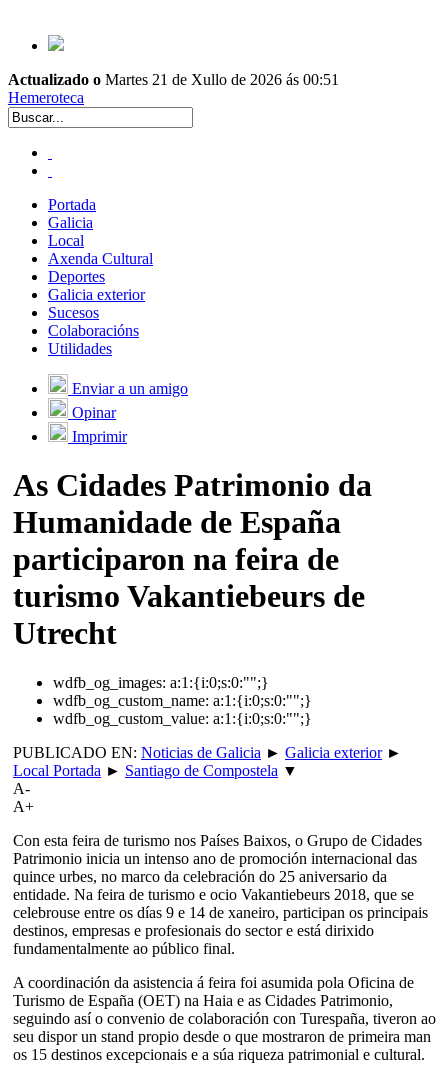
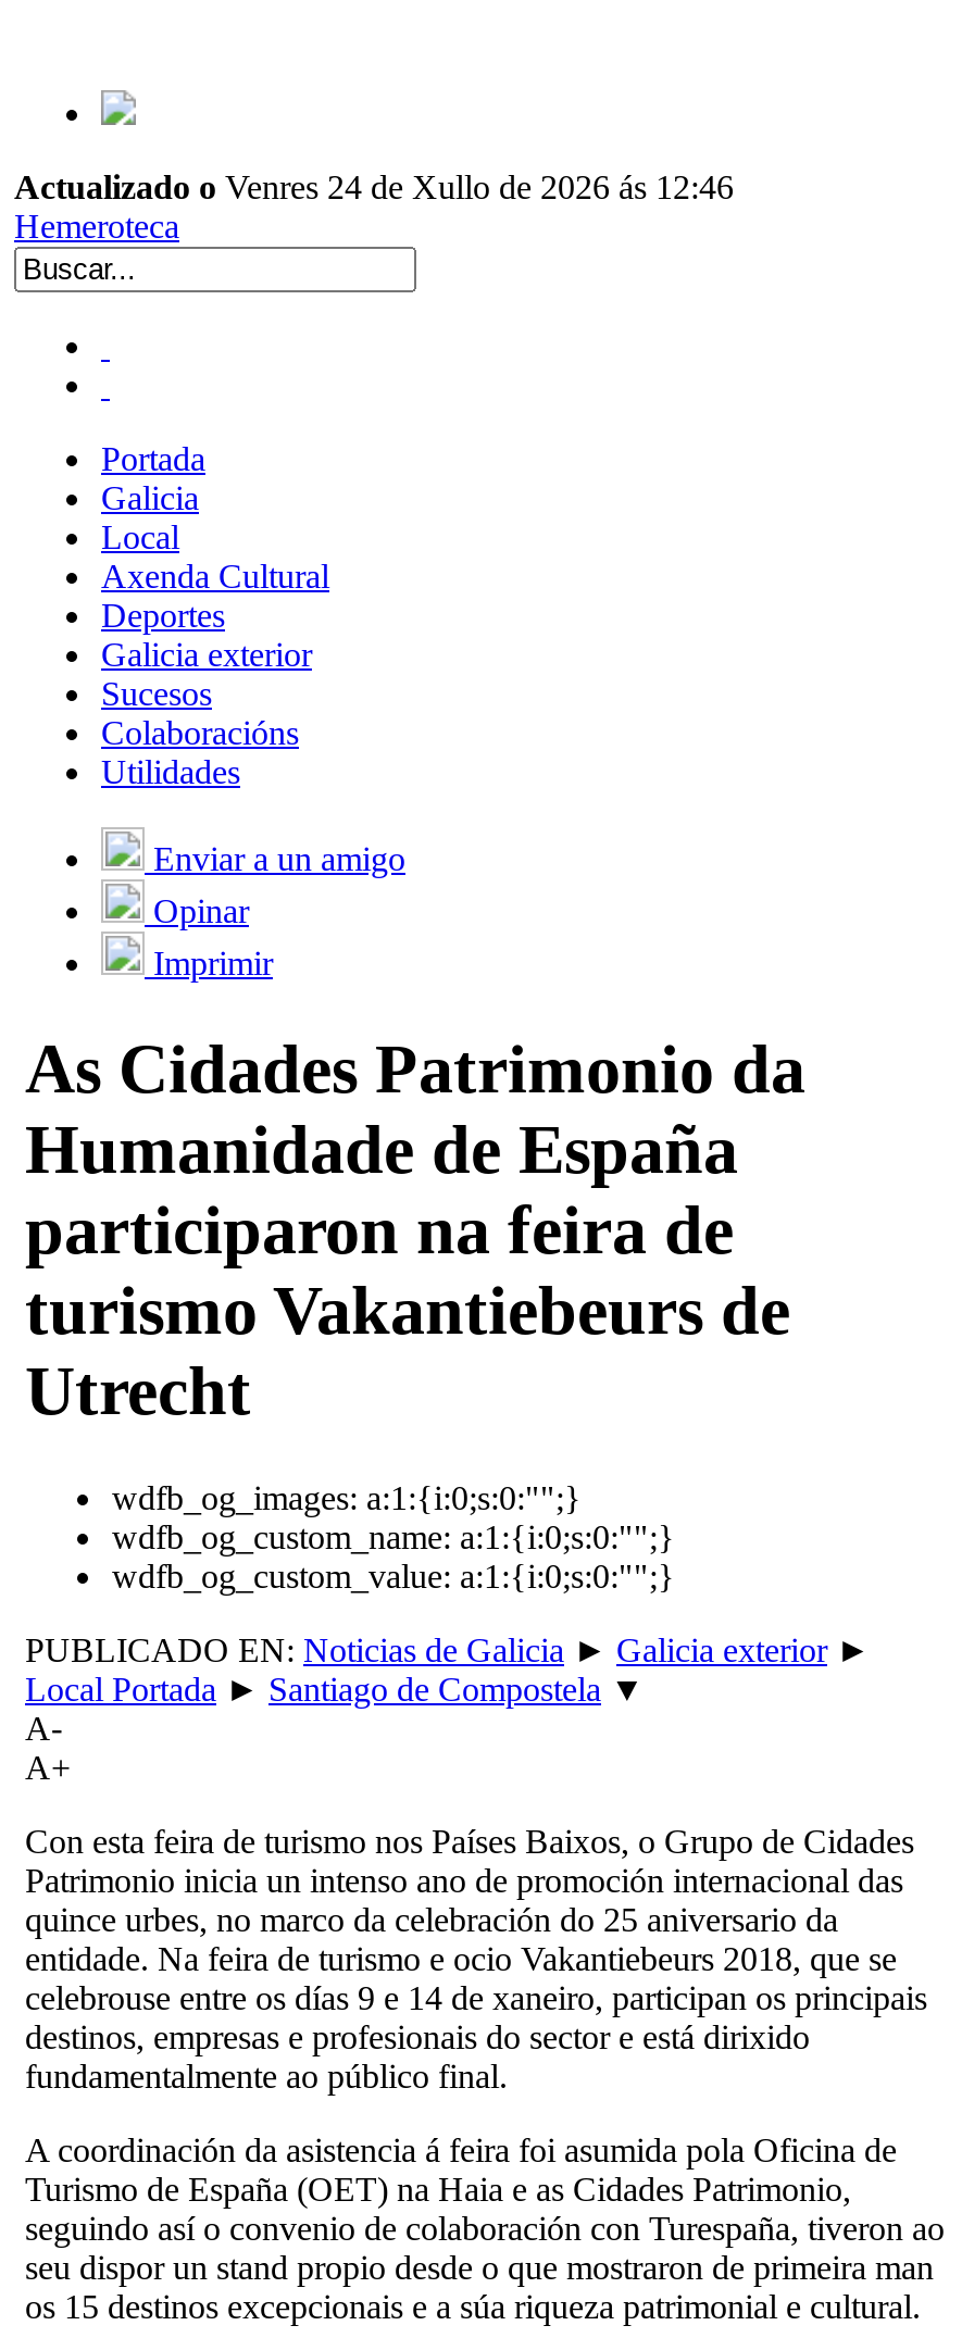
- Actualizado o Martes 21 de Xullo de 2026 ás 00:51
+ Actualizado o Venres 24 de Xullo de 2026 ás 12:46
